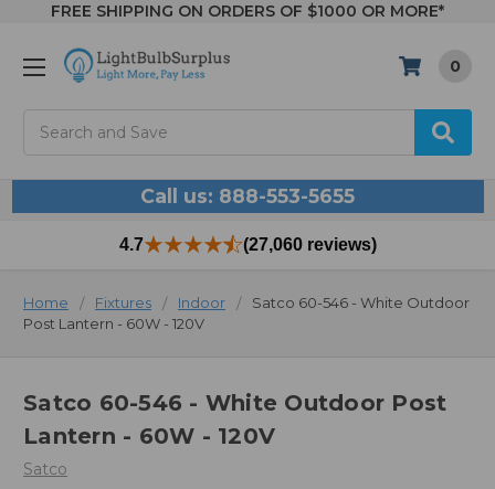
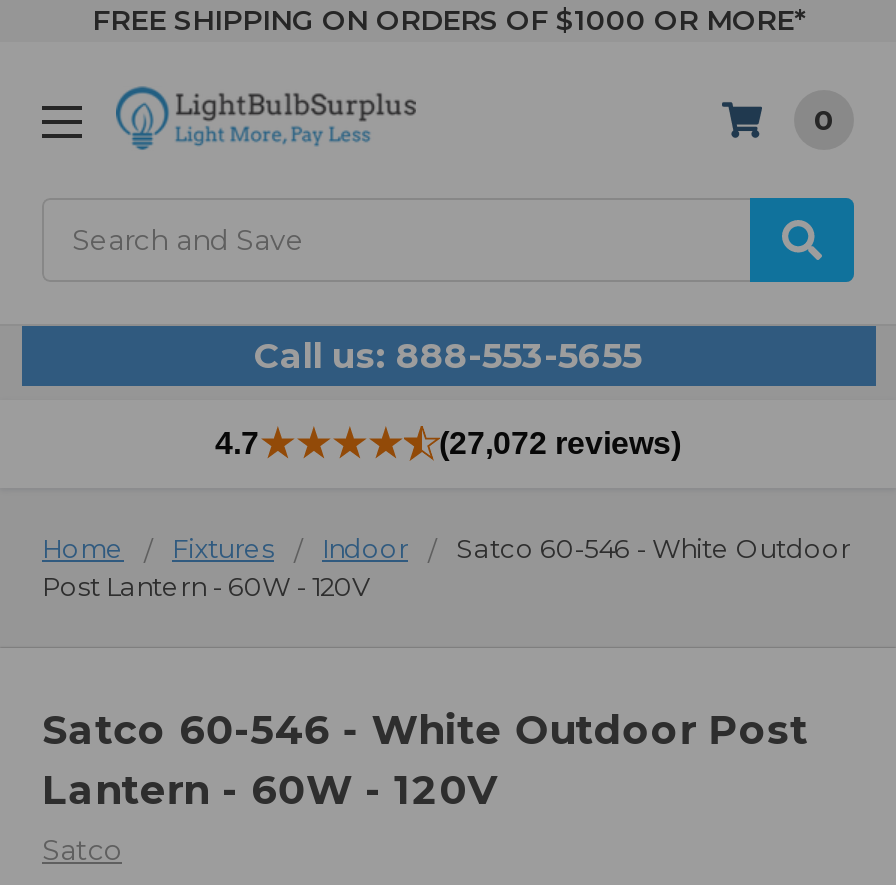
- (27,060 reviews)
+ (27,072 reviews)
